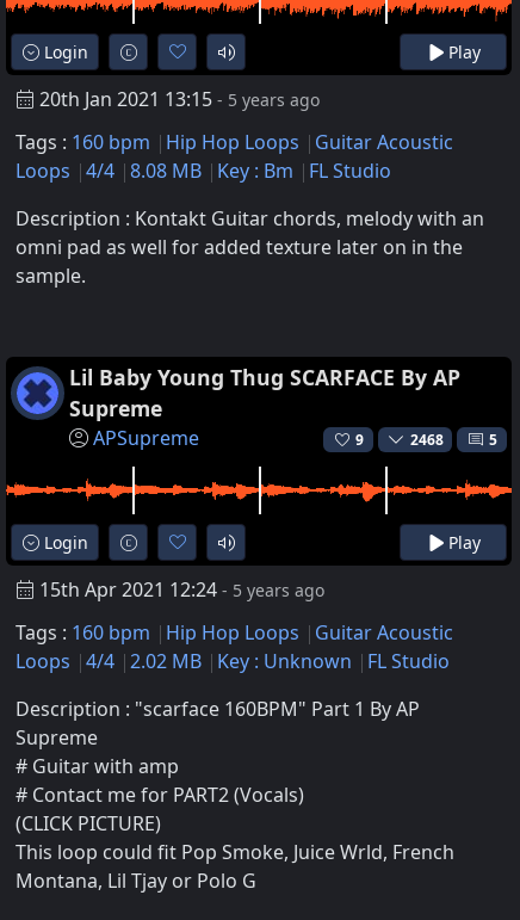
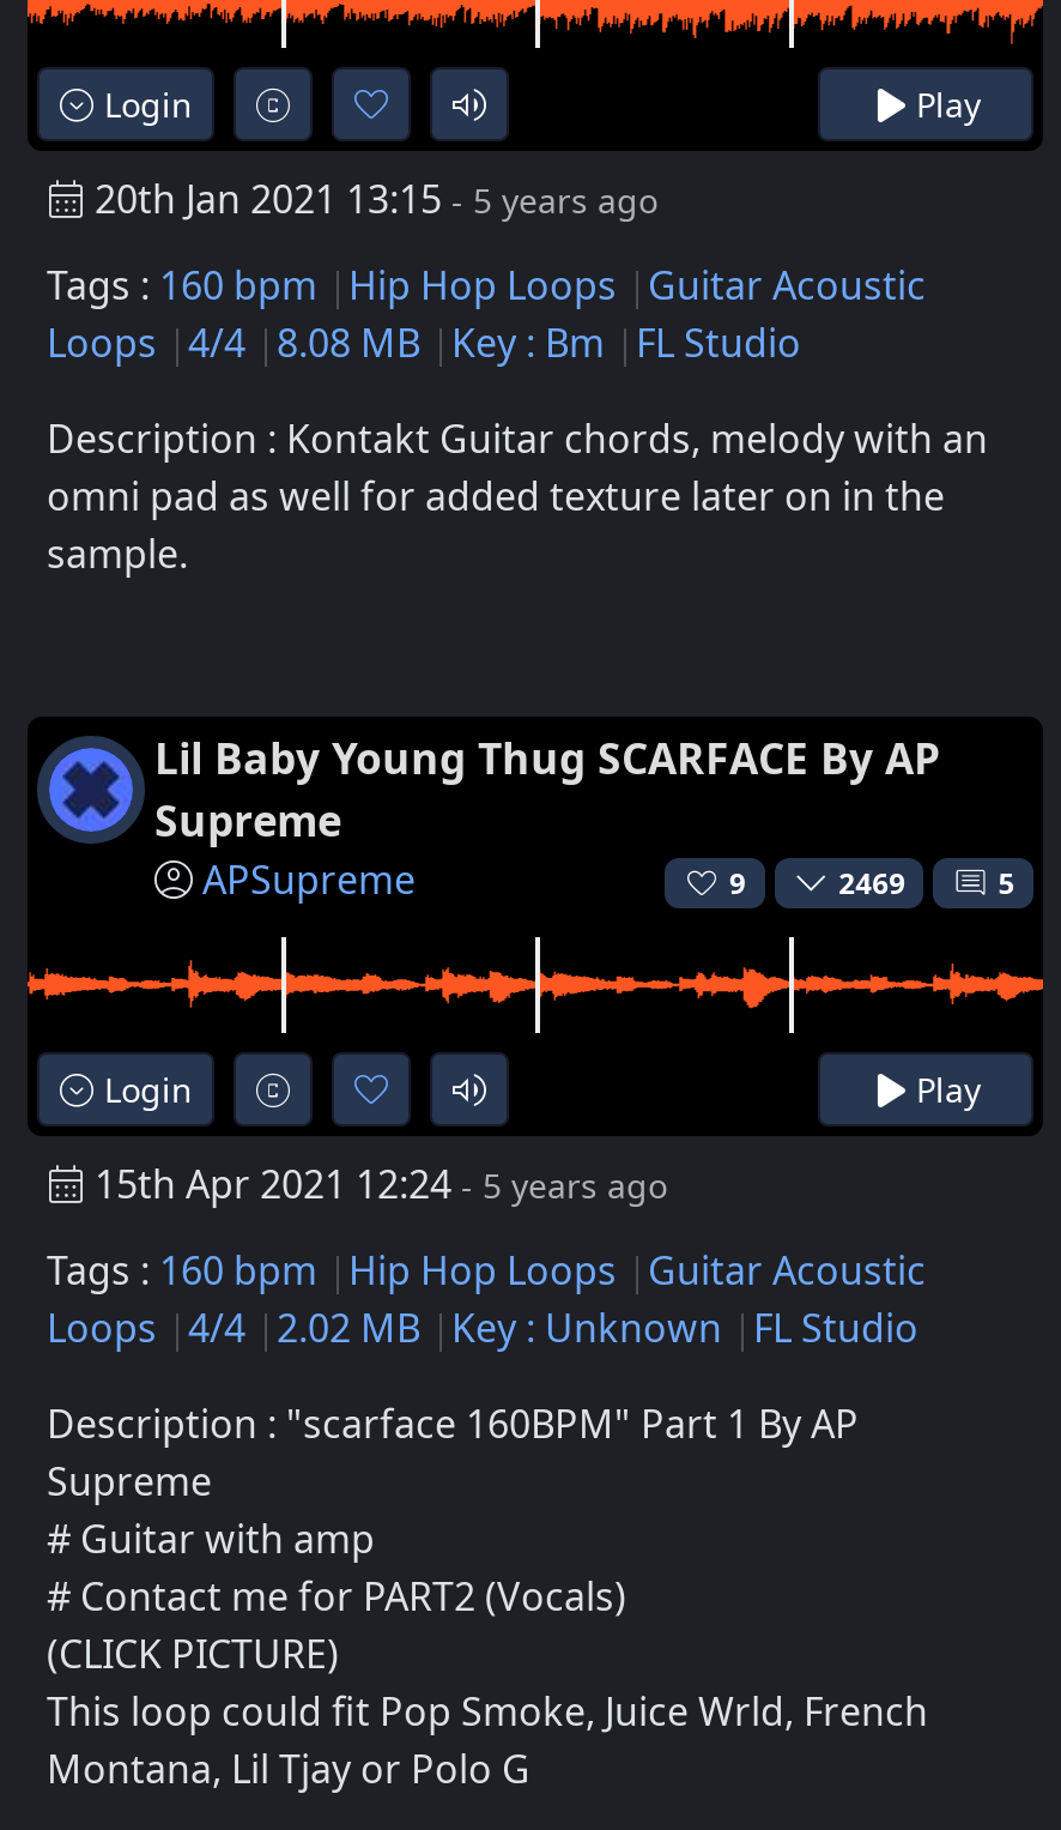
- 2468
+ 2469
